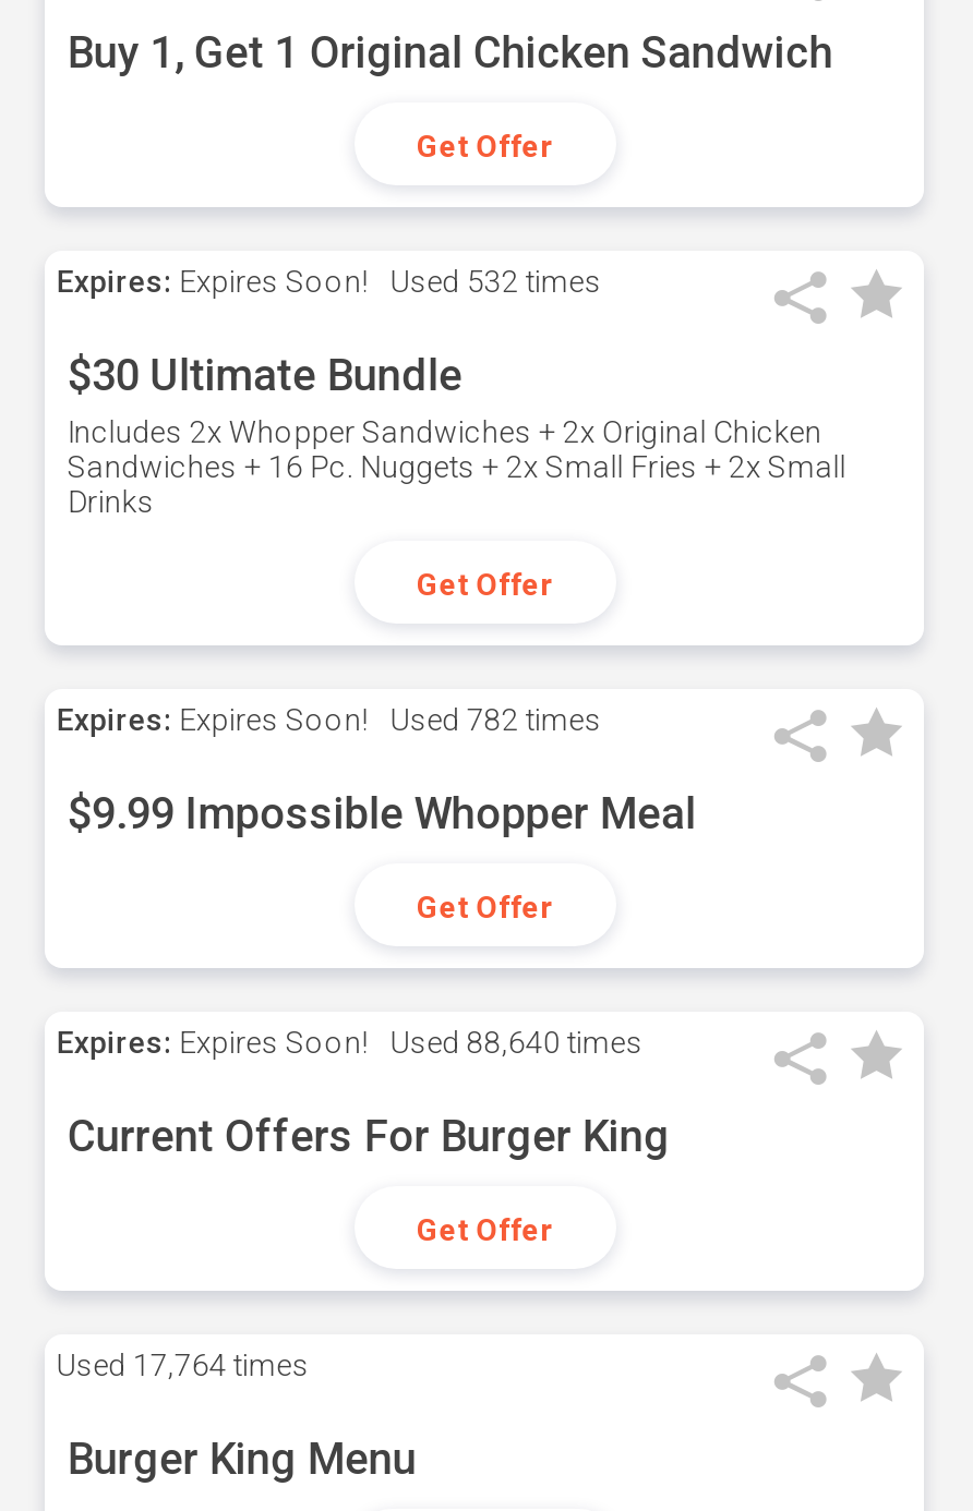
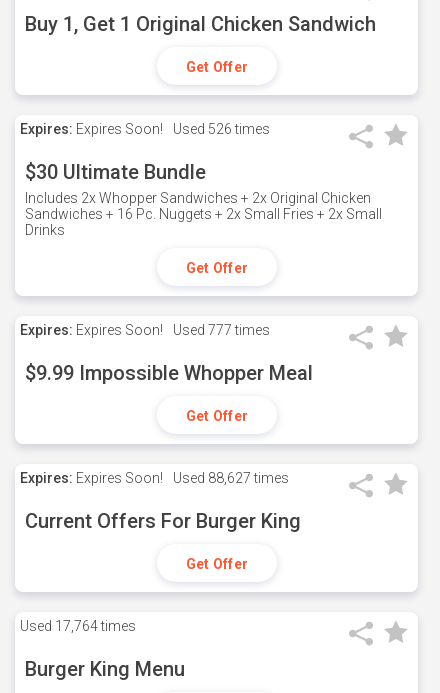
- Expires: Expires Soon! Used 532 times
+ Expires: Expires Soon! Used 526 times

- Expires: Expires Soon! Used 782 times
+ Expires: Expires Soon! Used 777 times

- Expires: Expires Soon! Used 88,640 times
+ Expires: Expires Soon! Used 88,627 times
